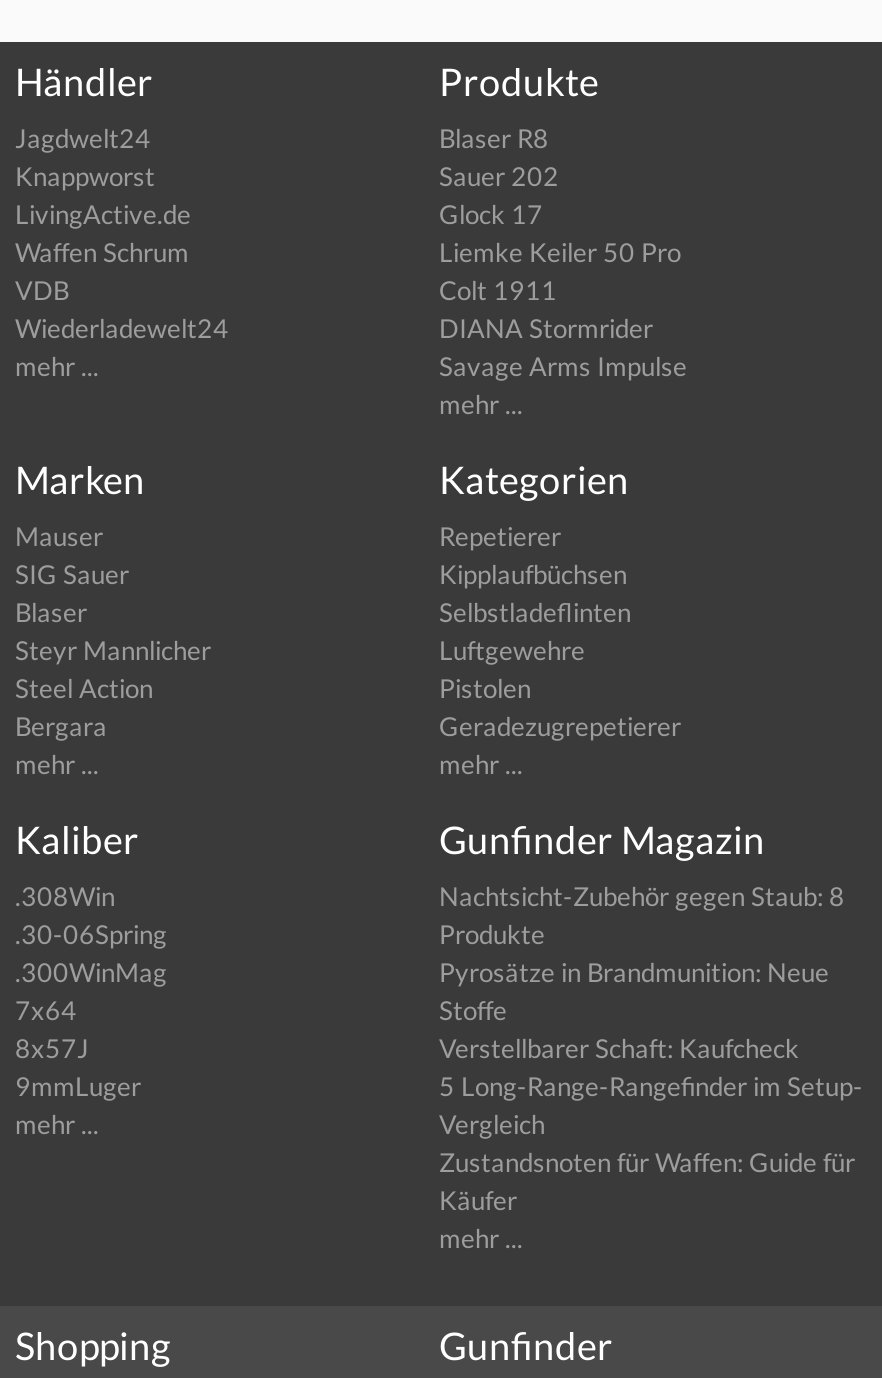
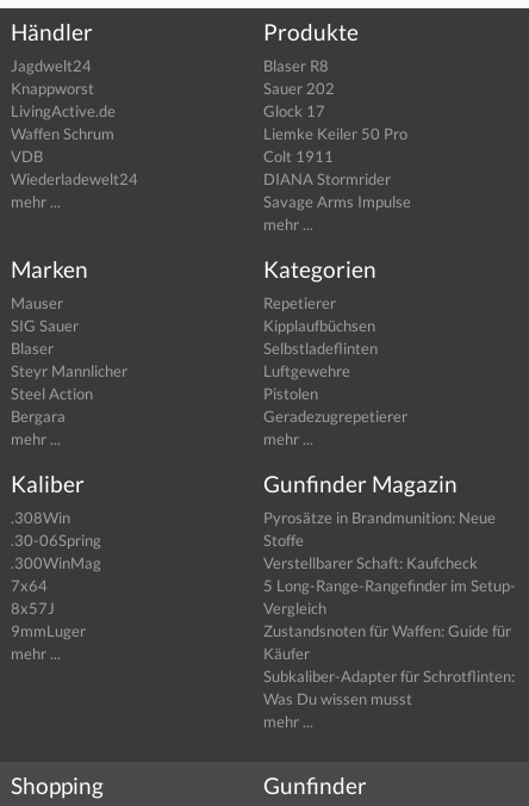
- Nachtsicht-Zubehör gegen Staub: 8
- Produkte

moved up: Pyrosätze in Brandmunition: Neue | Stoffe | Verstellbarer Schaft: Kaufcheck | 5 Long-Range-Rangefinder im Setup- | Vergleich | Zustandsnoten für Waffen: Guide für | Käufer

+ Subkaliber-Adapter für Schrotflinten:
+ Was Du wissen musst
